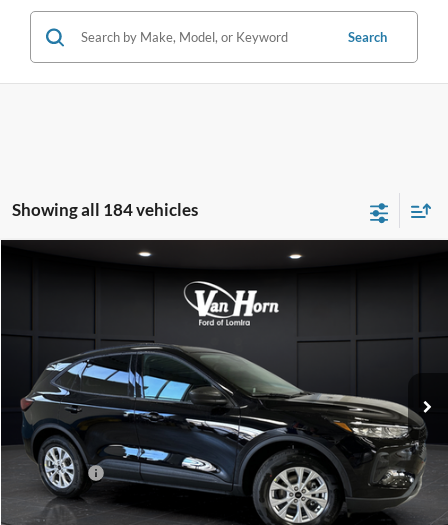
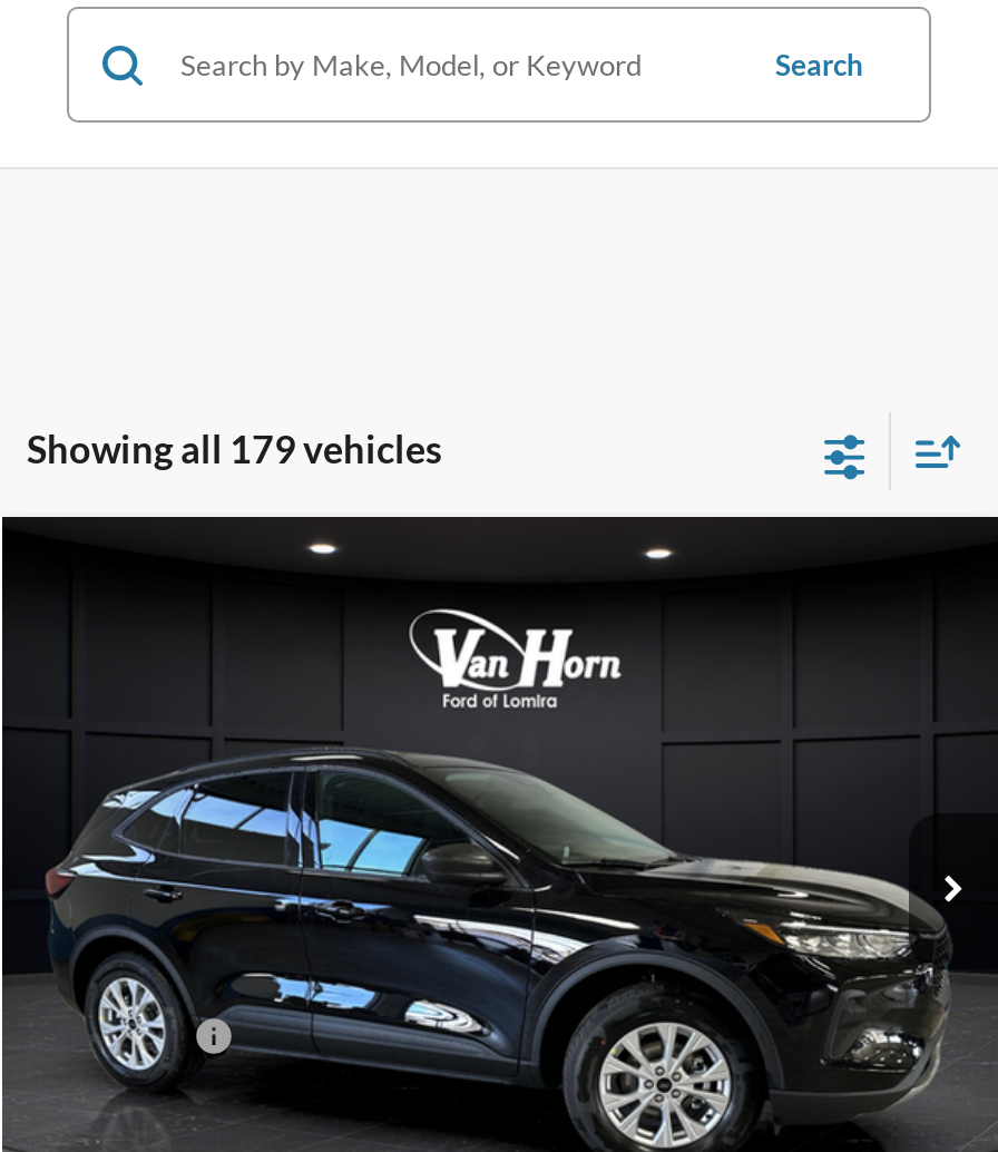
- Showing all 184 vehicles
+ Showing all 179 vehicles
